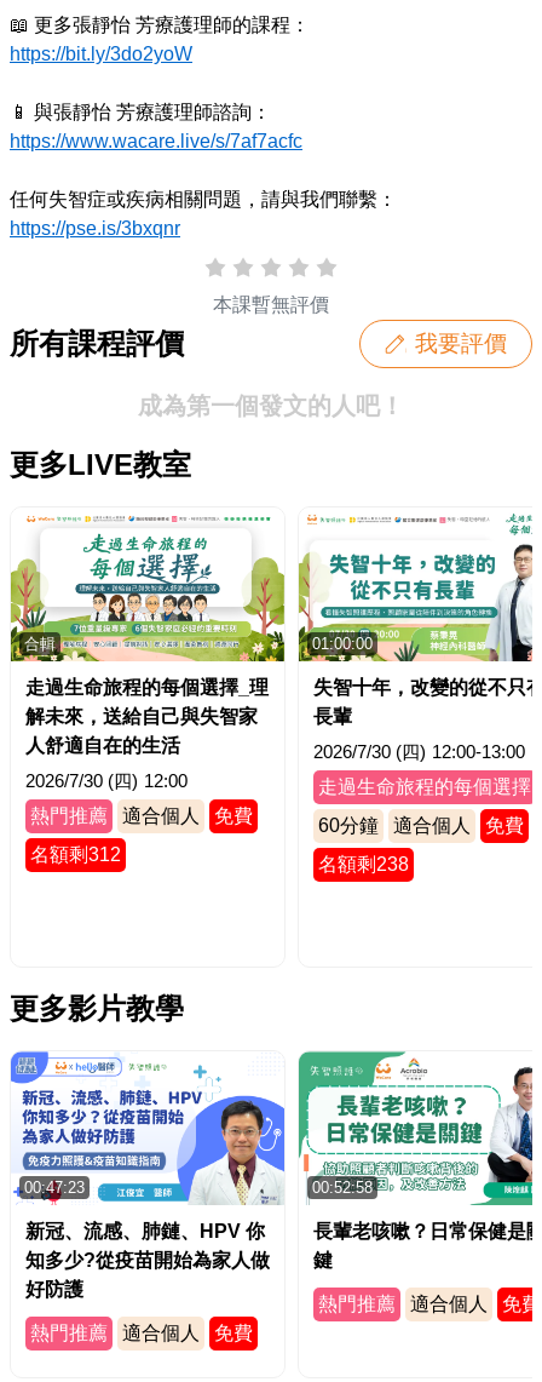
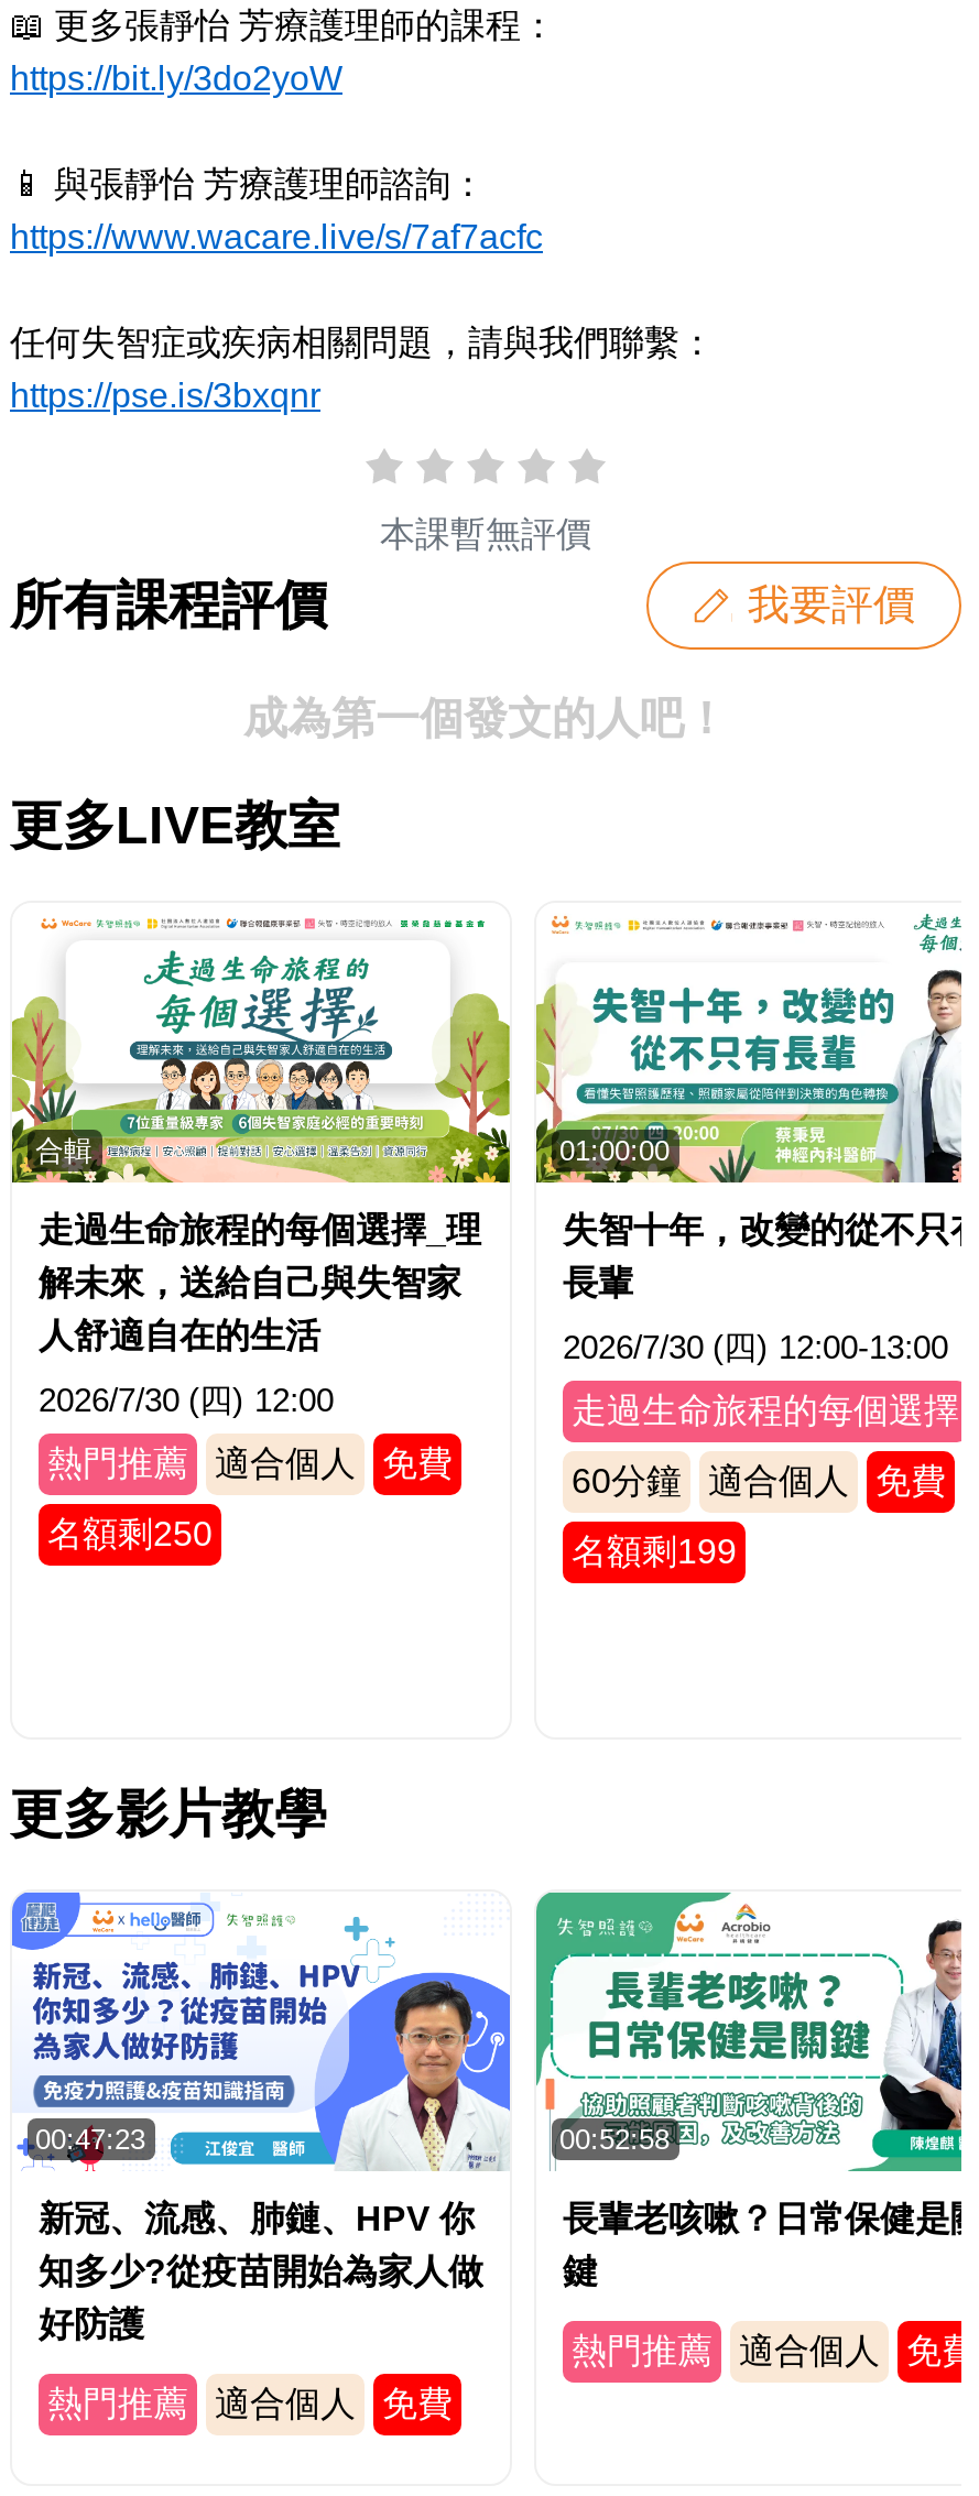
- 名額剩312
+ 名額剩250

- 名額剩238
+ 名額剩199
